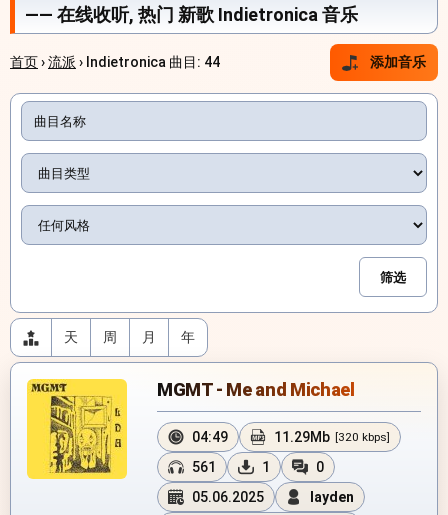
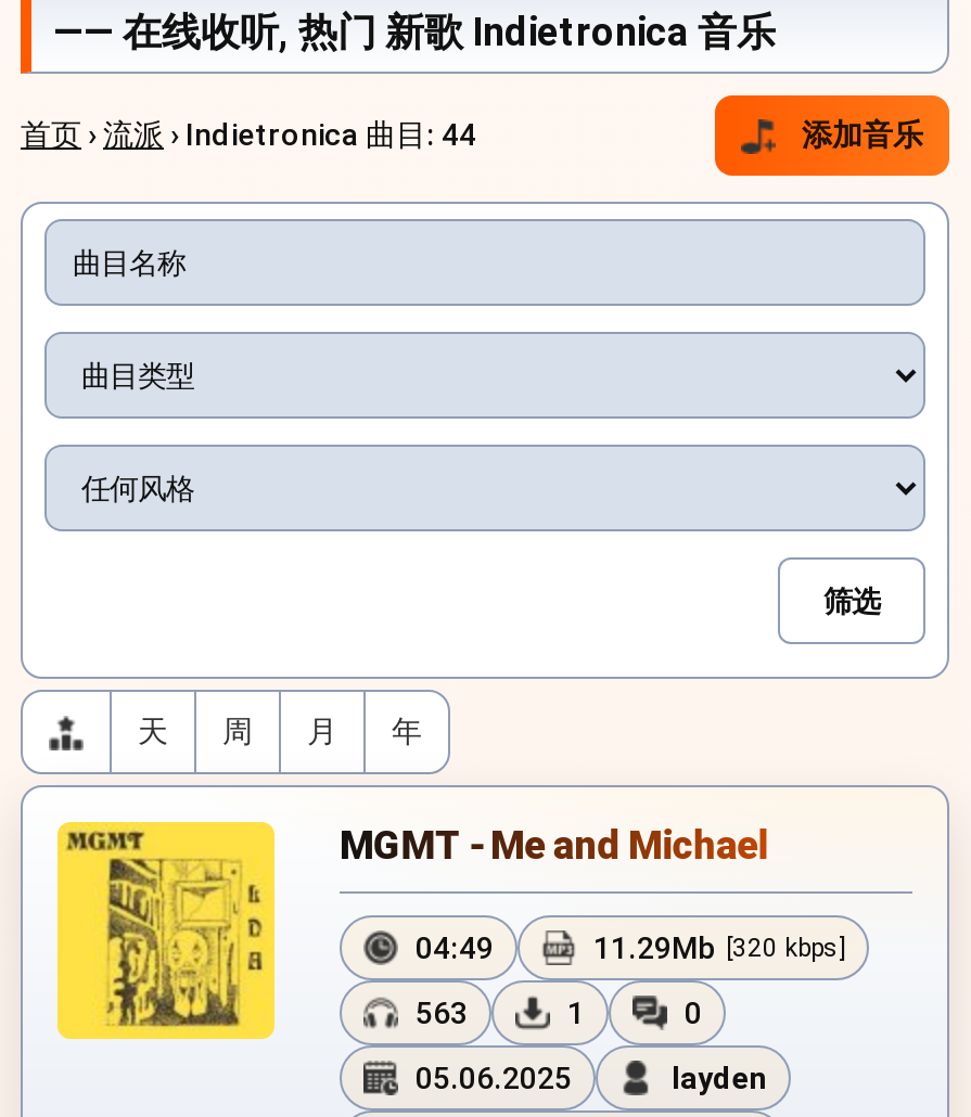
- 561
+ 563
